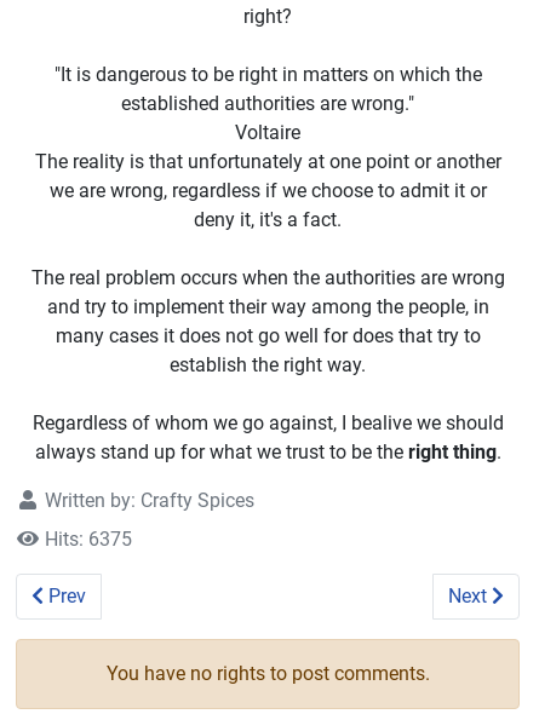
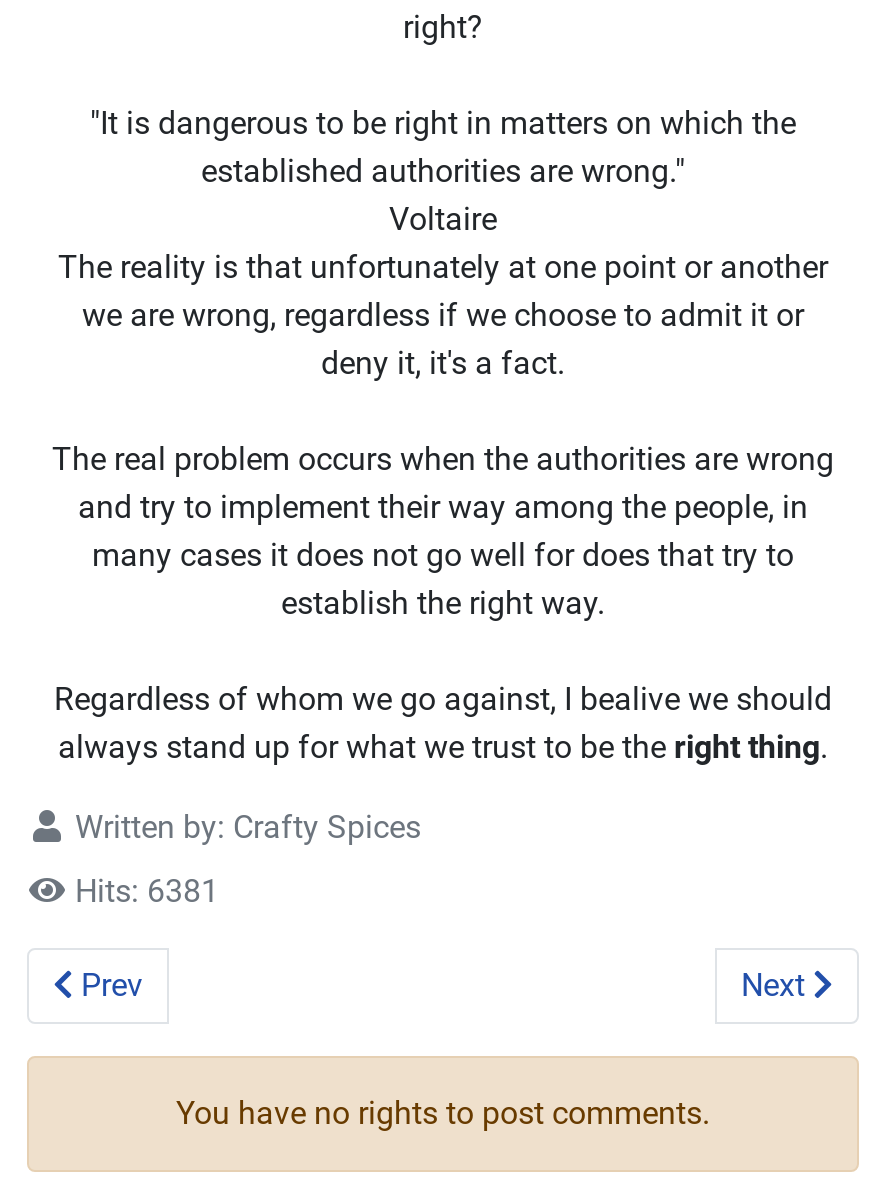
- Hits: 6375
+ Hits: 6381
